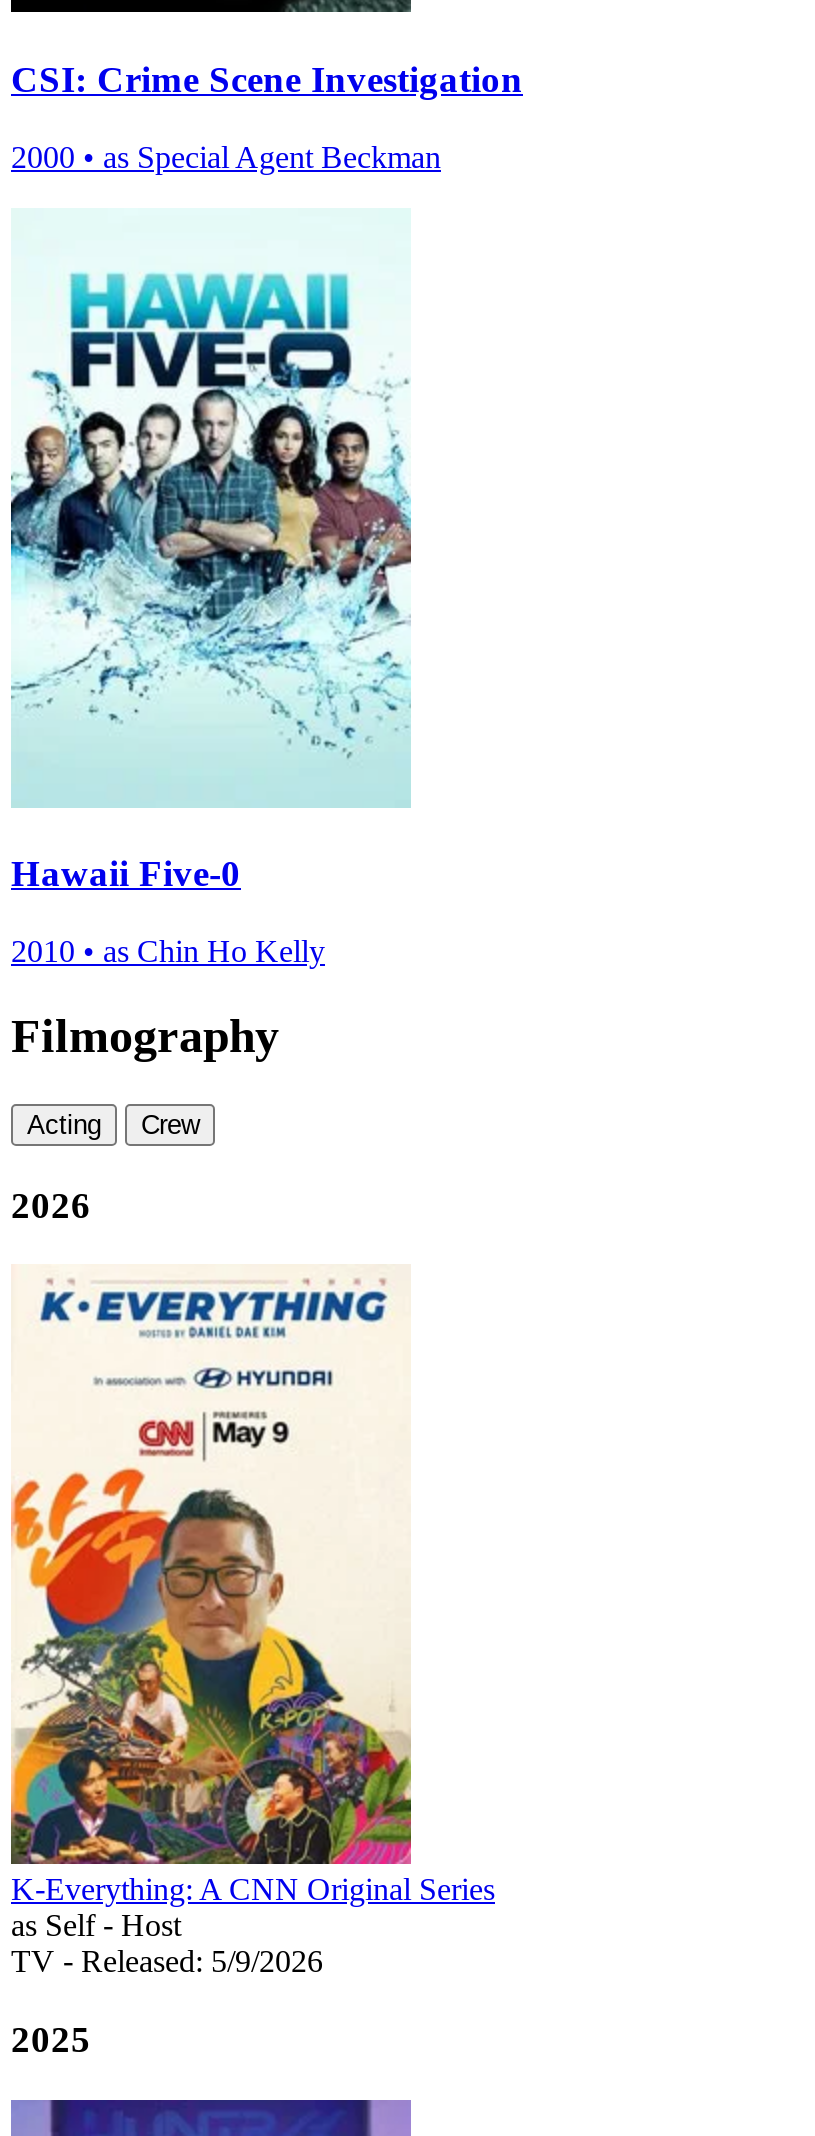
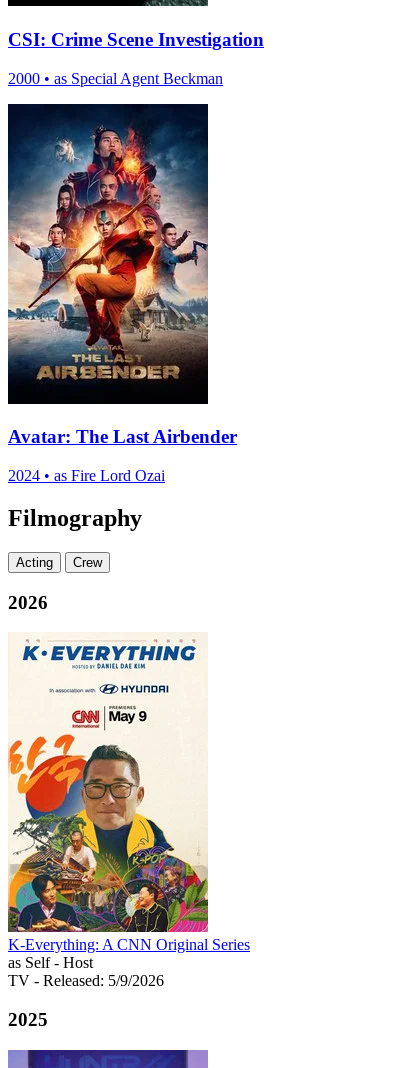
- [image]
- Hawaii Five-0
+ [image]
+ Avatar: The Last Airbender

- 2010 • as Chin Ho Kelly
+ 2024 • as Fire Lord Ozai
